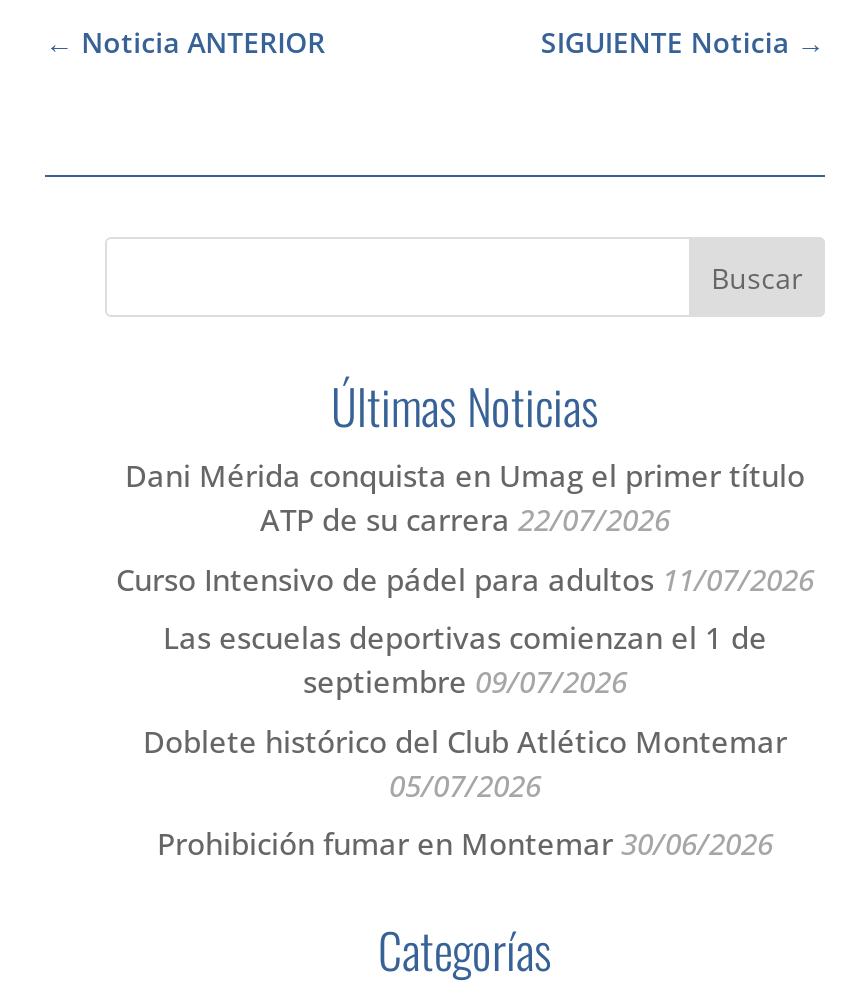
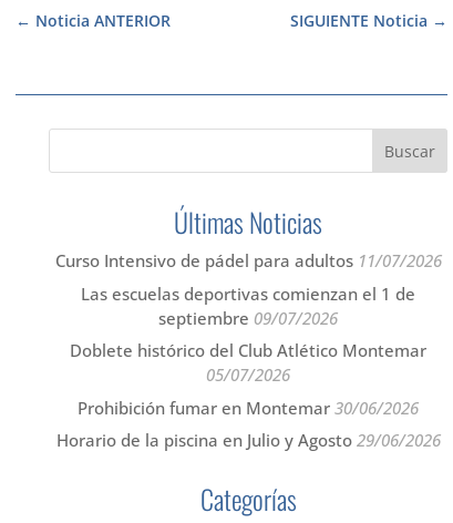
- Dani Mérida conquista en Umag el primer título
- ATP de su carrera 22/07/2026

moved up: Curso Intensivo de pádel para adultos 11/07/2026 | Las escuelas deportivas comienzan el 1 de | septiembre 09/07/2026 | Doblete histórico del Club Atlético Montemar | 05/07/2026 | Prohibición fumar en Montemar 30/06/2026

+ Horario de la piscina en Julio y Agosto 29/06/2026
